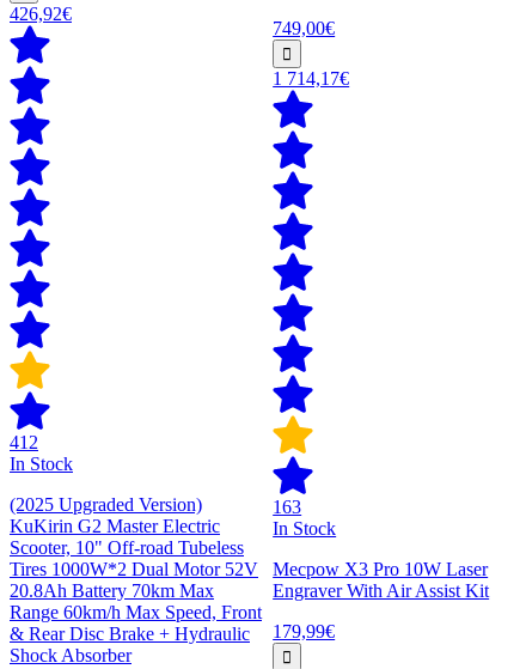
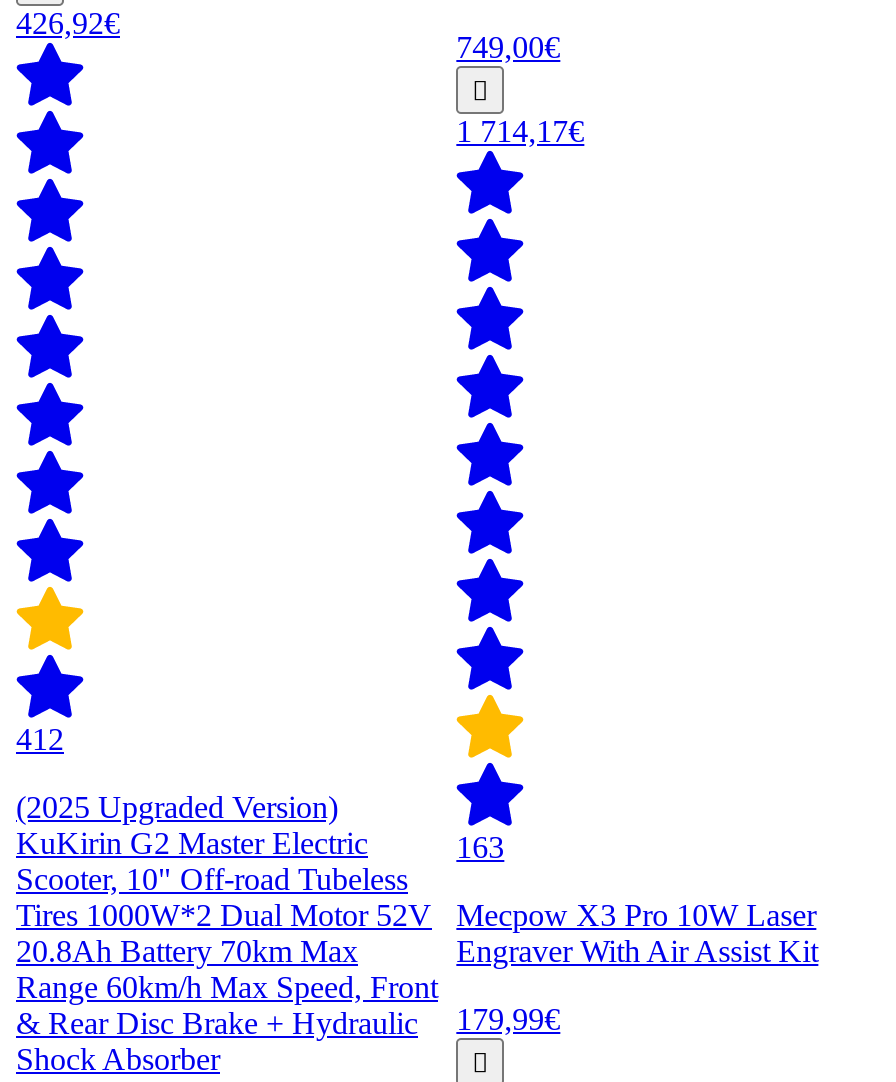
- In Stock

- In Stock
